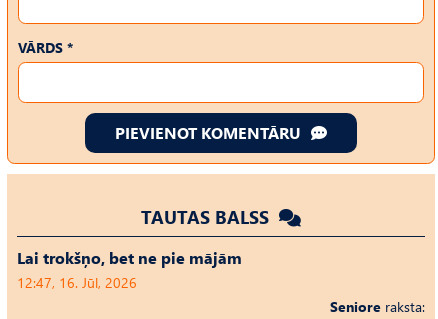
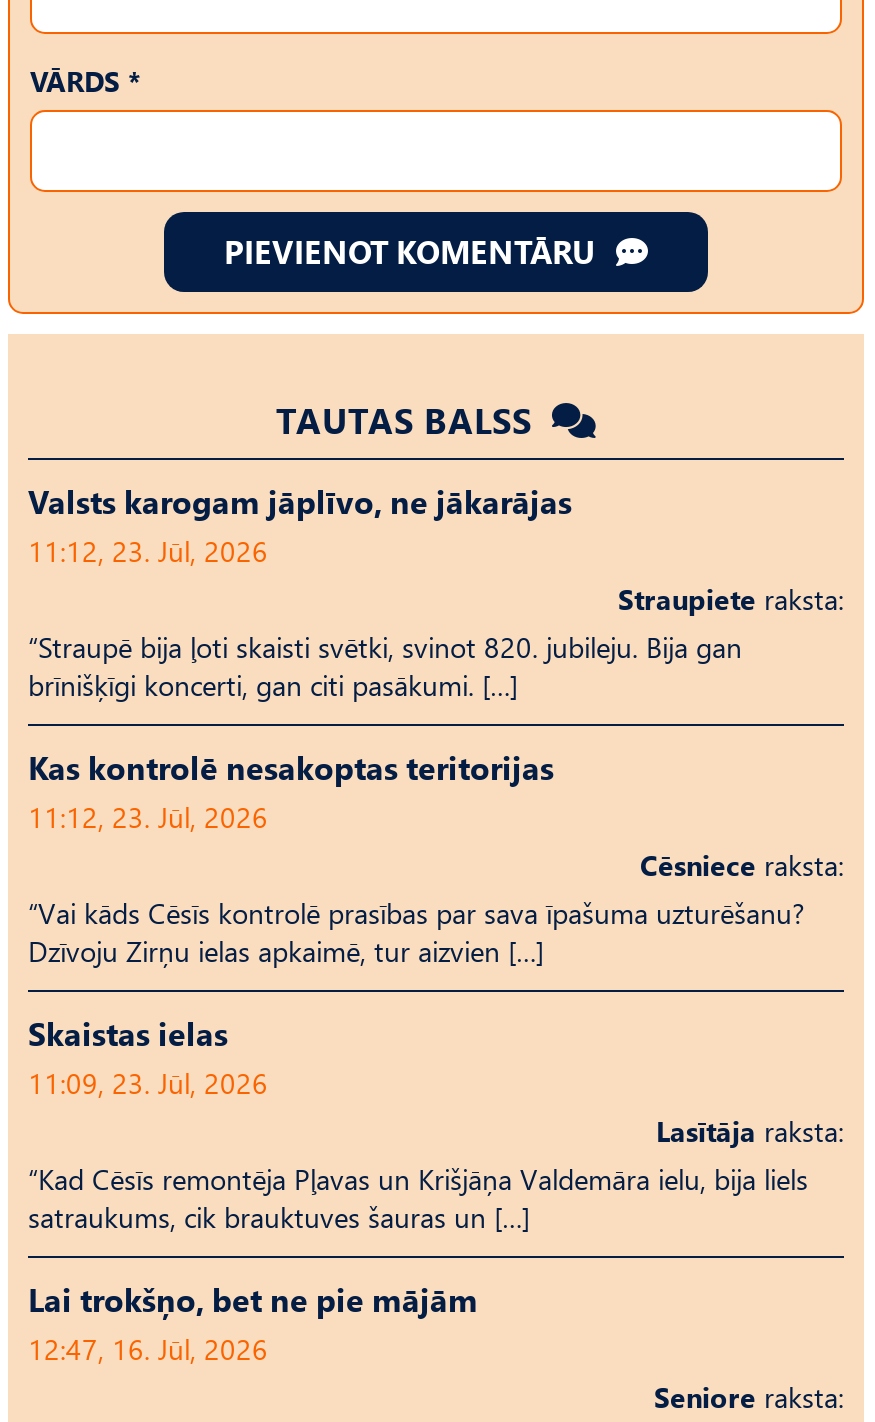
+ Valsts karogam jāplīvo, ne jākarājas
+ 11:12, 23. Jūl, 2026
+ Straupiete raksta:
+ “Straupē bija ļoti skaisti svētki, svinot 820. jubileju. Bija gan
+ brīnišķīgi koncerti, gan citi pasākumi. […]
+ Kas kontrolē nesakoptas teritorijas
+ 11:12, 23. Jūl, 2026
+ Cēsniece raksta:
+ “Vai kāds Cēsīs kontrolē prasības par sava īpašuma uzturēšanu?
+ Dzīvoju Zirņu ielas apkaimē, tur aizvien […]
+ Skaistas ielas
+ 11:09, 23. Jūl, 2026
+ Lasītāja raksta:
+ “Kad Cēsīs remontēja Pļavas un Krišjāņa Valdemāra ielu, bija liels
+ satraukums, cik brauktuves šauras un […]
